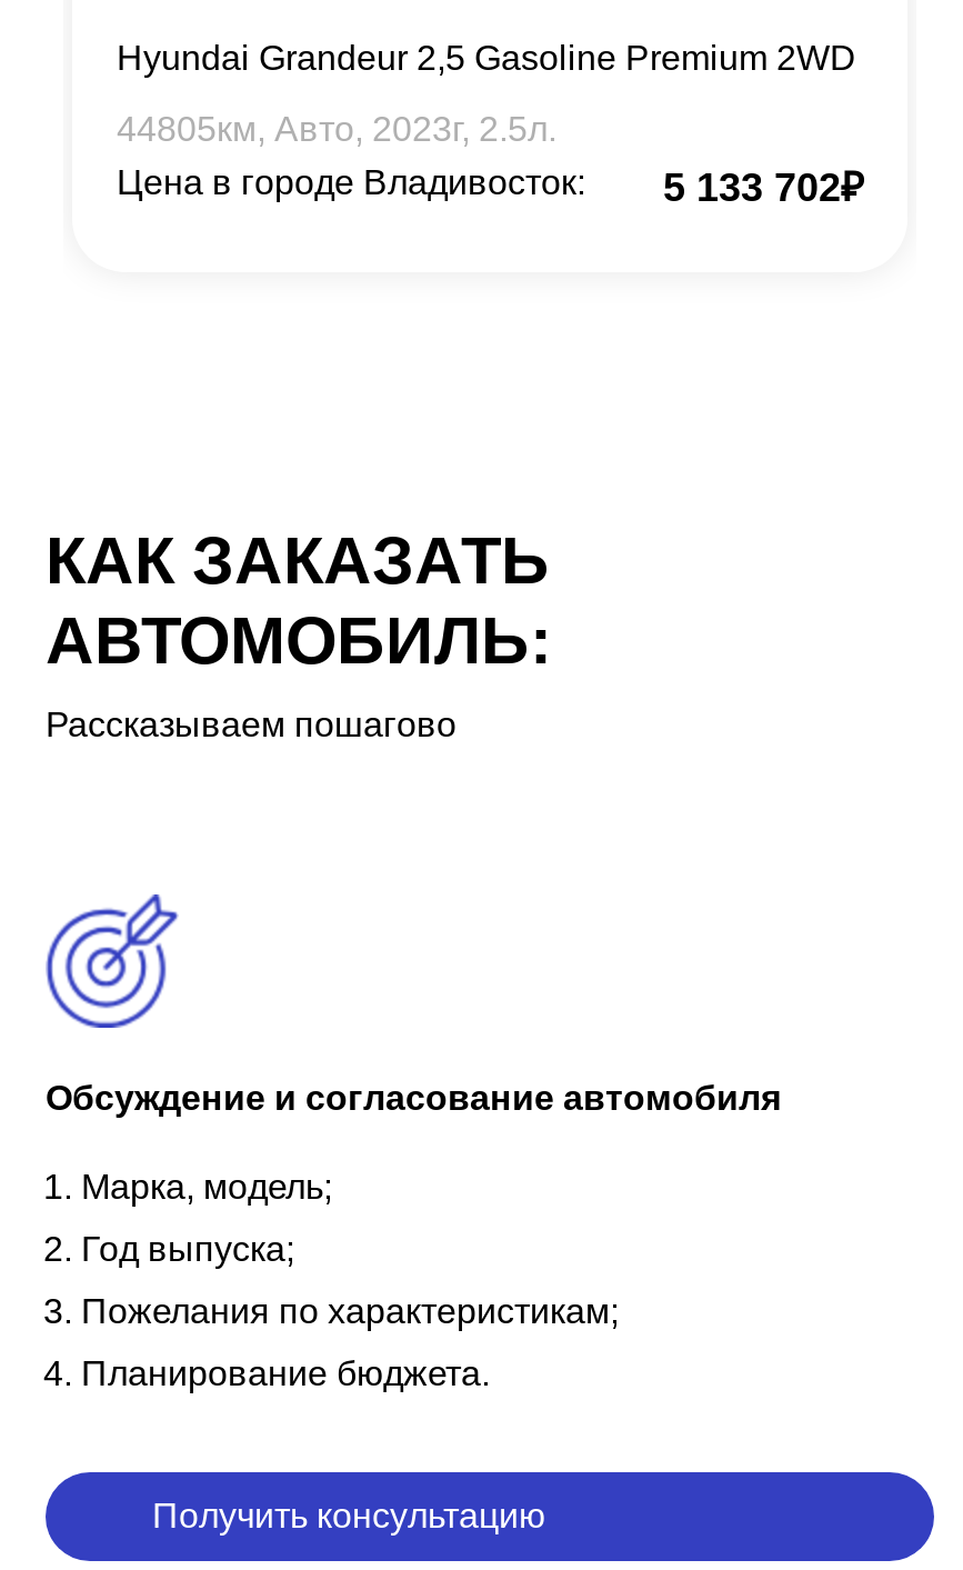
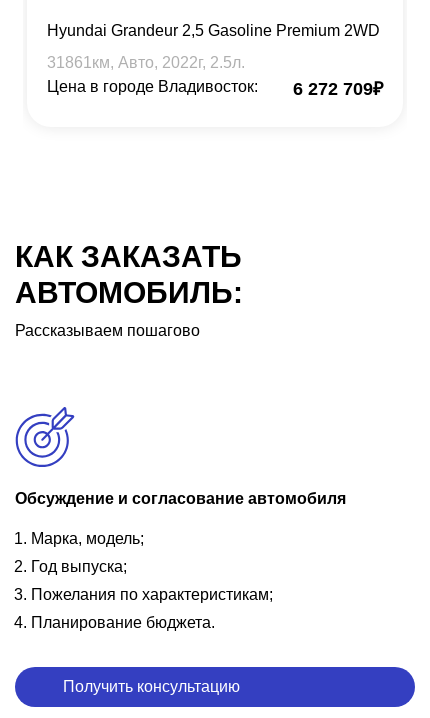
- 44805км, Авто, 2023г, 2.5л.
+ 31861км, Авто, 2022г, 2.5л.

- 5 133 702₽
+ 6 272 709₽
